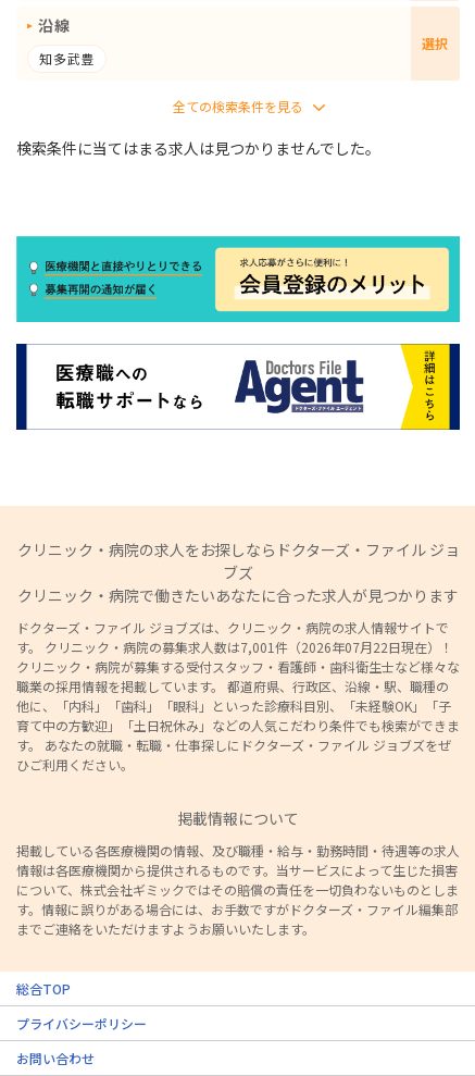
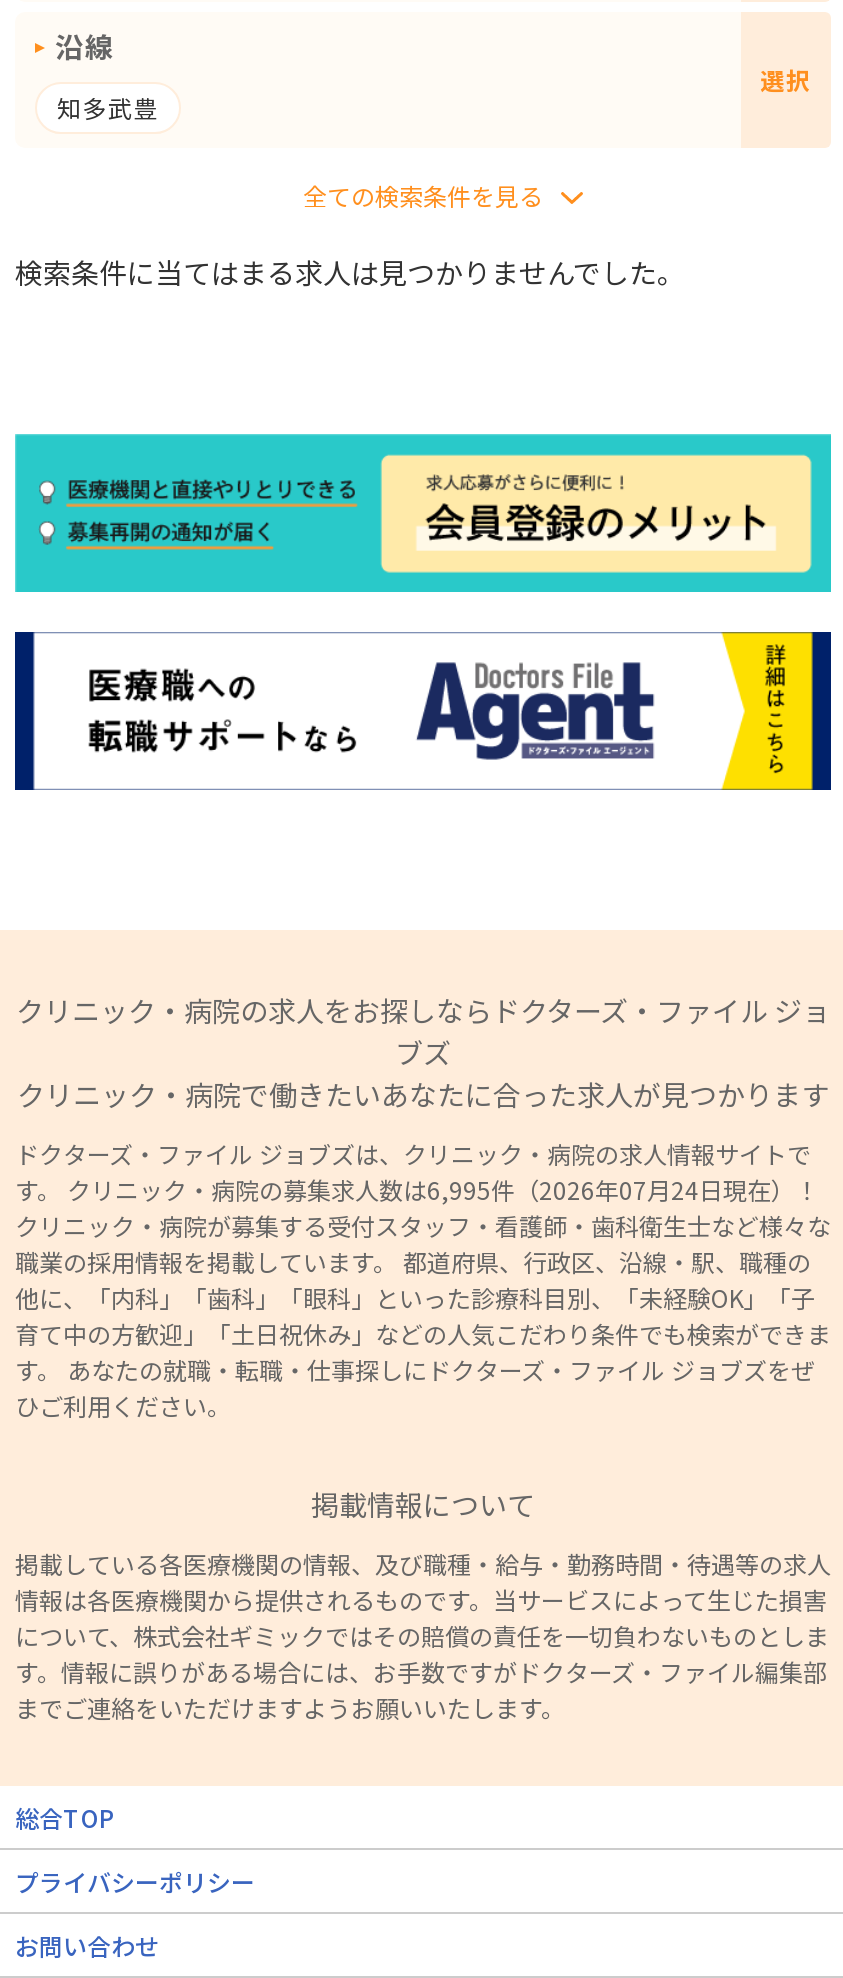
- す。 クリニック・病院の募集求人数は7,001件（2026年07月22日現在）！
+ す。 クリニック・病院の募集求人数は6,995件（2026年07月24日現在）！
